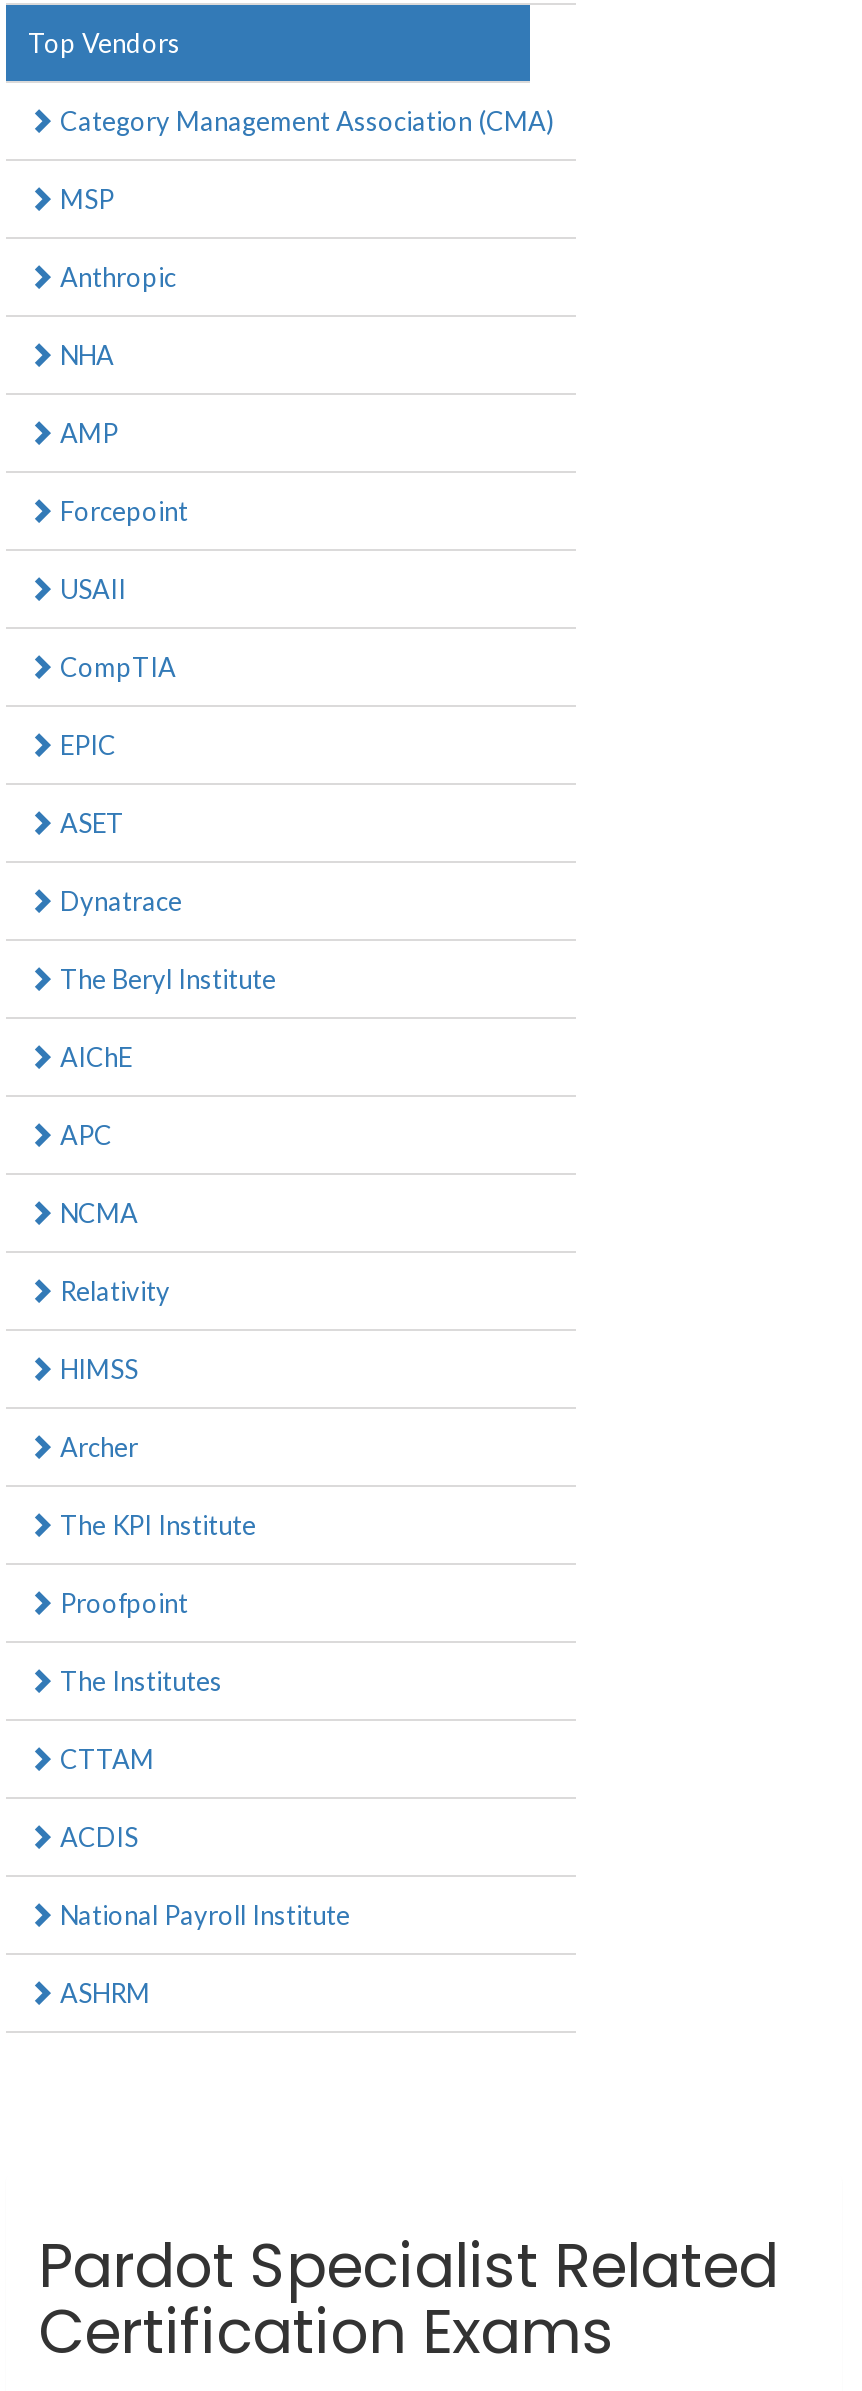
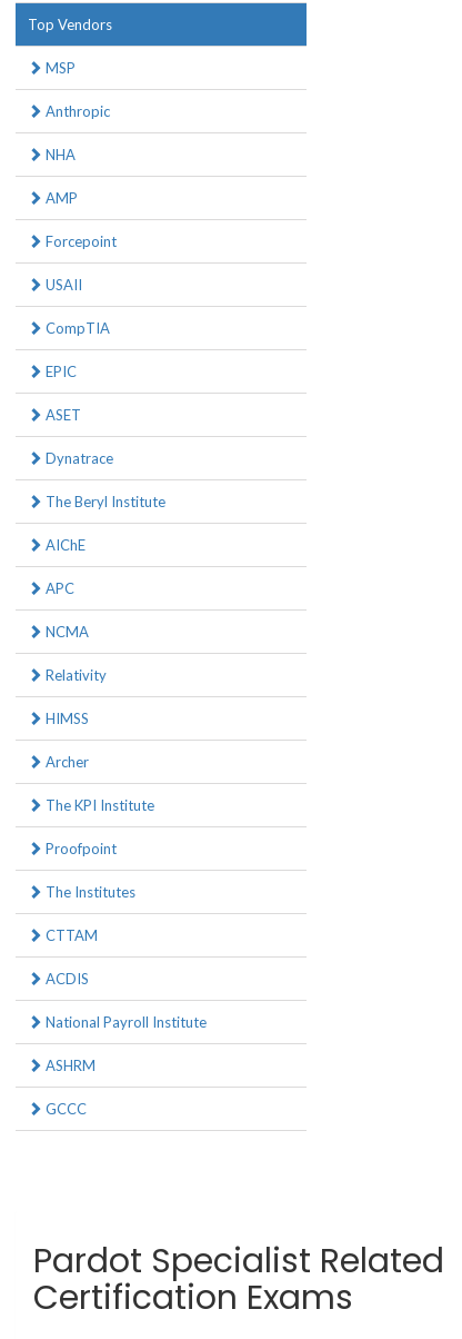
- Category Management Association (CMA)

moved up: MSP | Anthropic | NHA | ... | National Payroll Institute | ASHRM

+ GCCC
